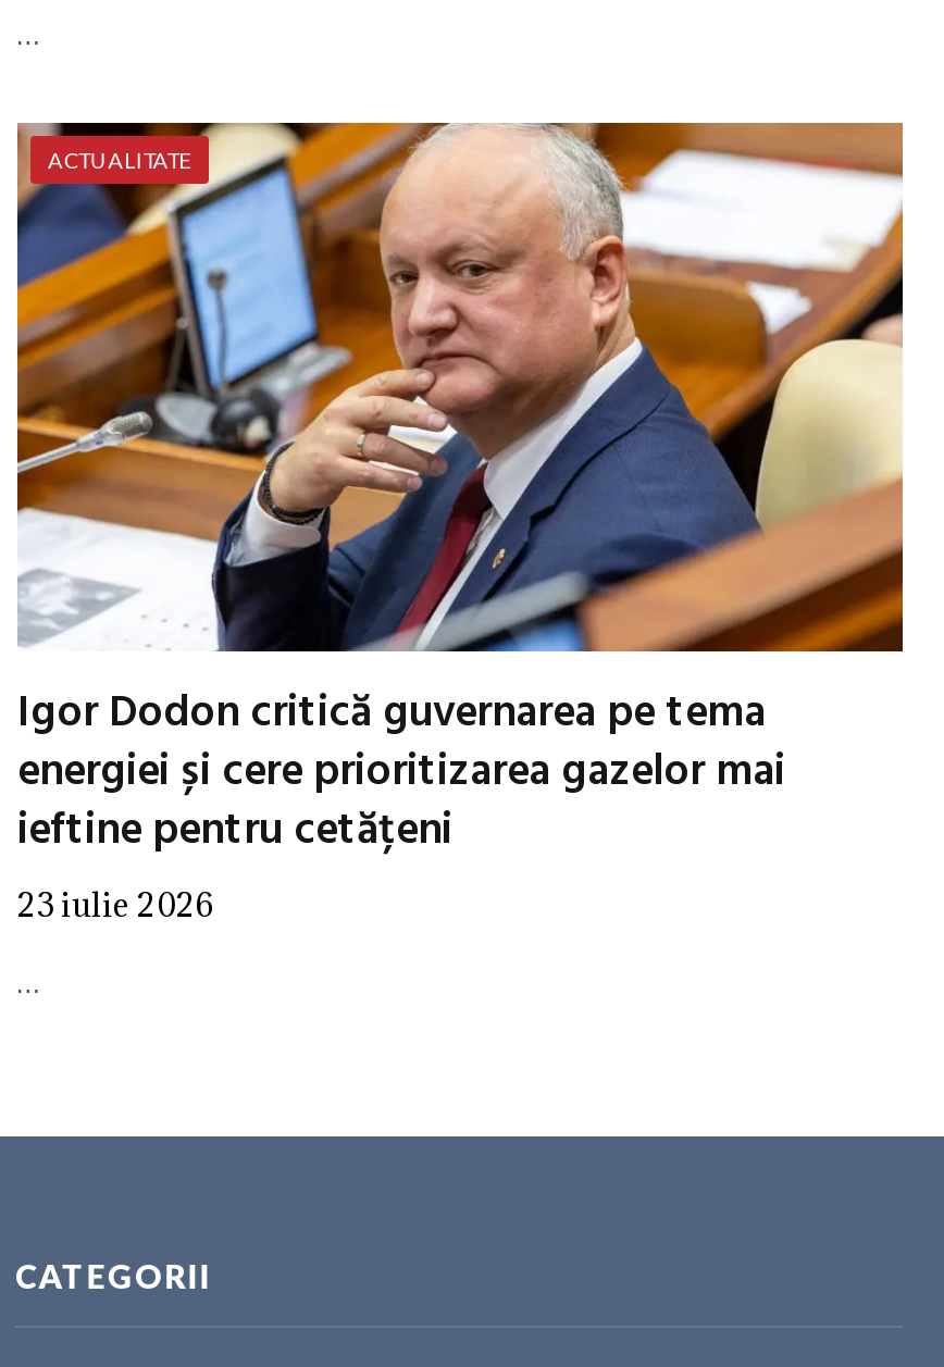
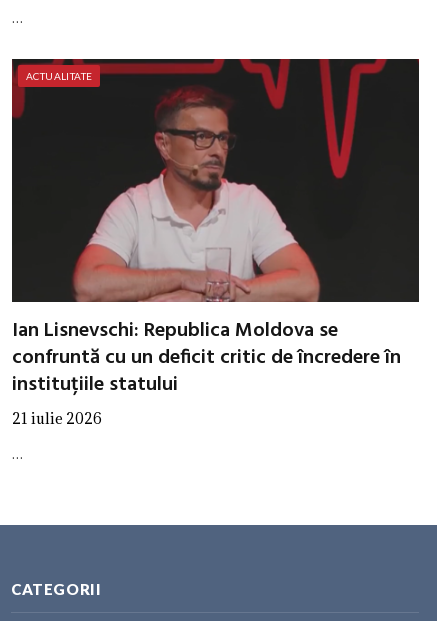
- [image]
- Igor Dodon critică guvernarea pe tema
- energiei și cere prioritizarea gazelor mai
- ieftine pentru cetățeni
- 23 iulie 2026
+ [image]
+ Ian Lisnevschi: Republica Moldova se
+ confruntă cu un deficit critic de încredere în
+ instituțiile statului
+ 21 iulie 2026
